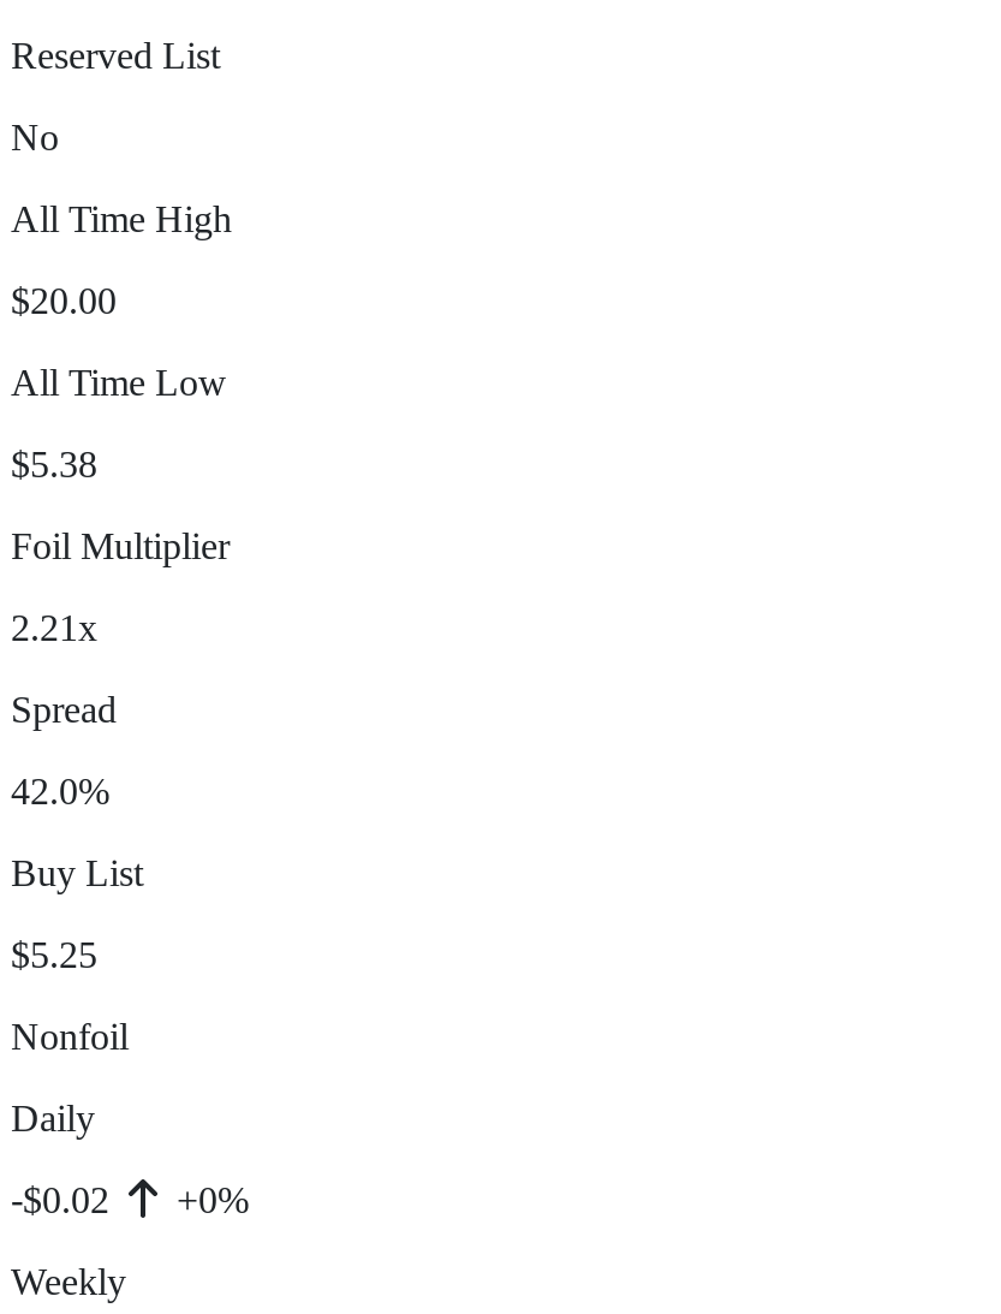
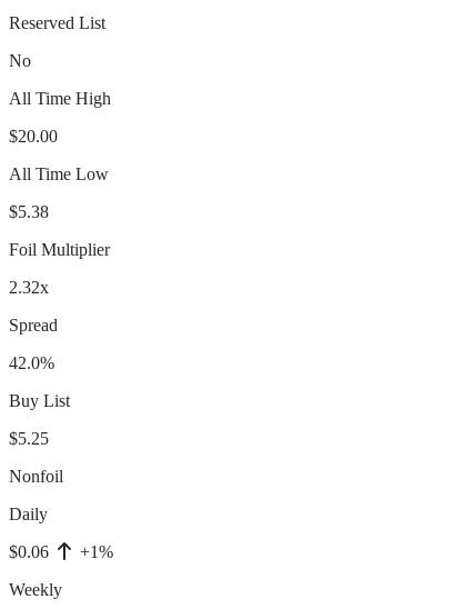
- 2.21x
+ 2.32x

- -$0.02
+ $0.06

- +0%
+ +1%
